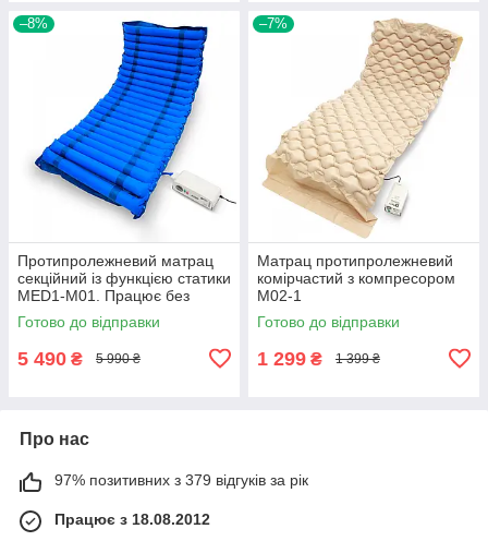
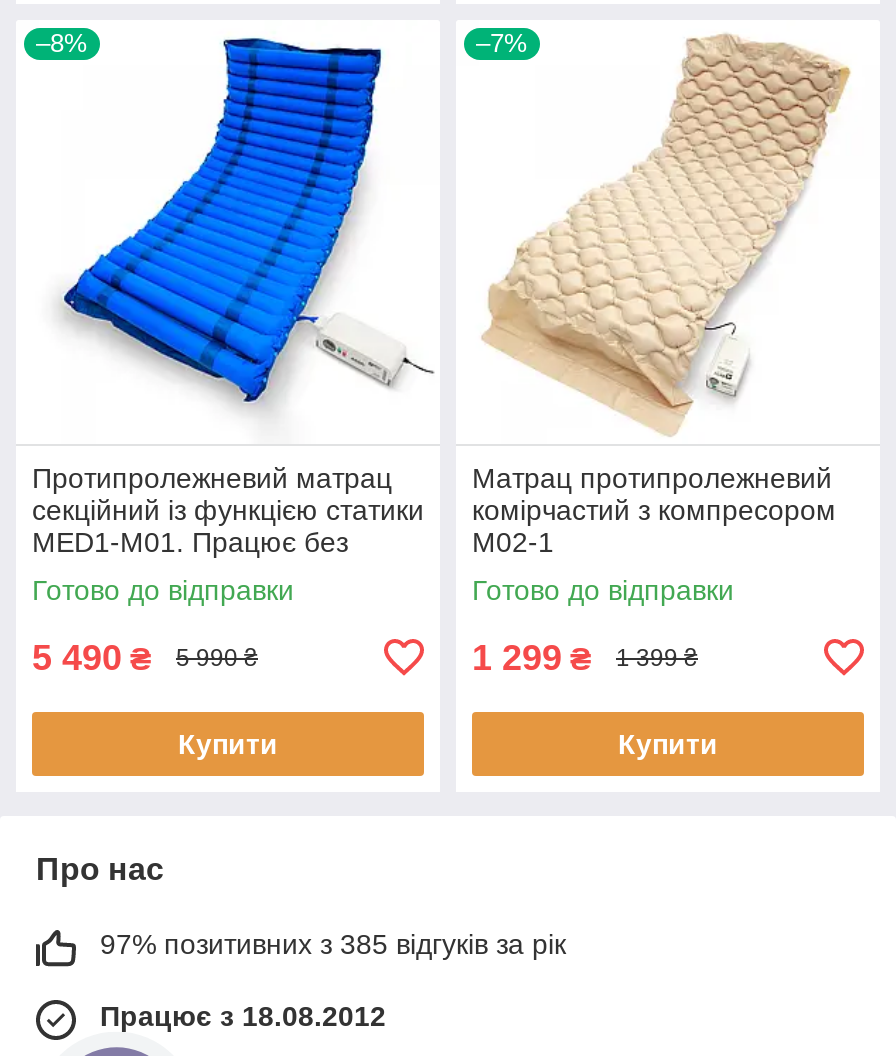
+ Купити

+ Купити

- 97% позитивних з 379 відгуків за рік
+ 97% позитивних з 385 відгуків за рік
